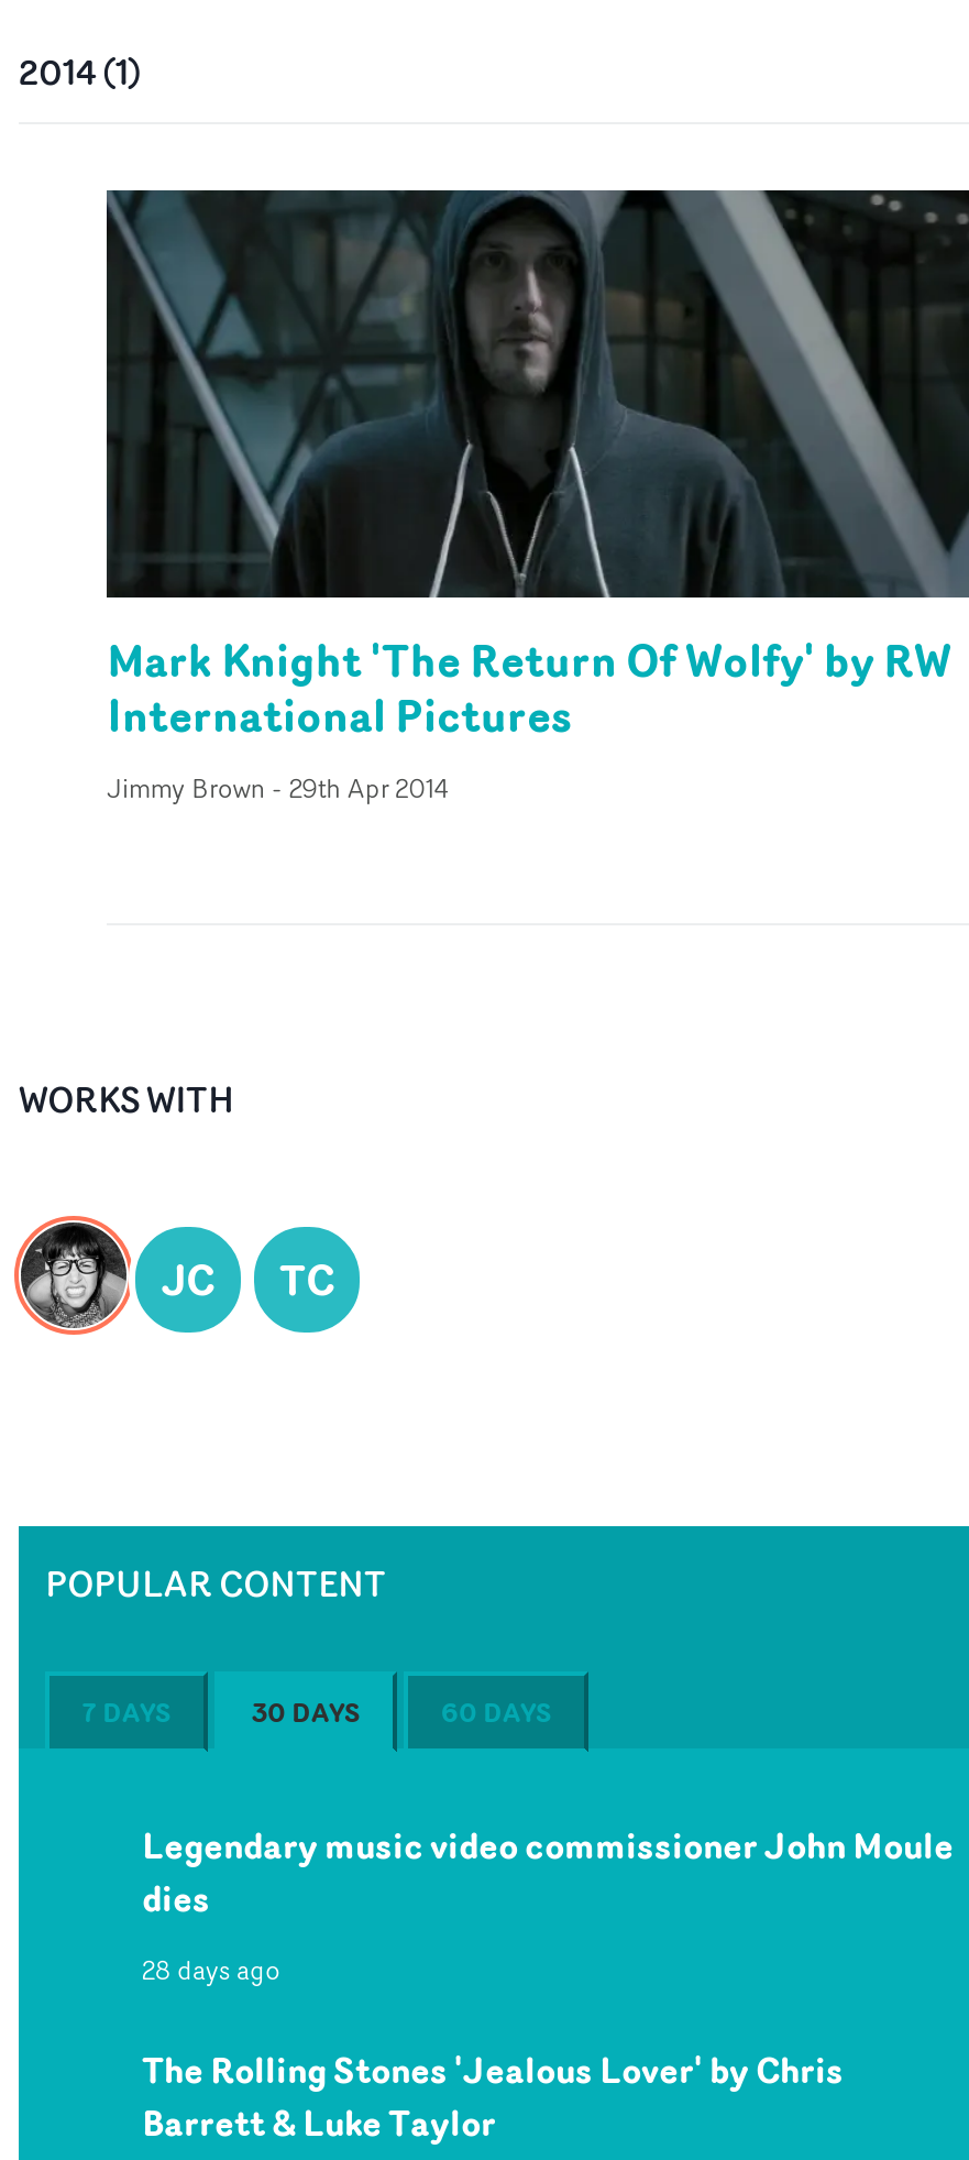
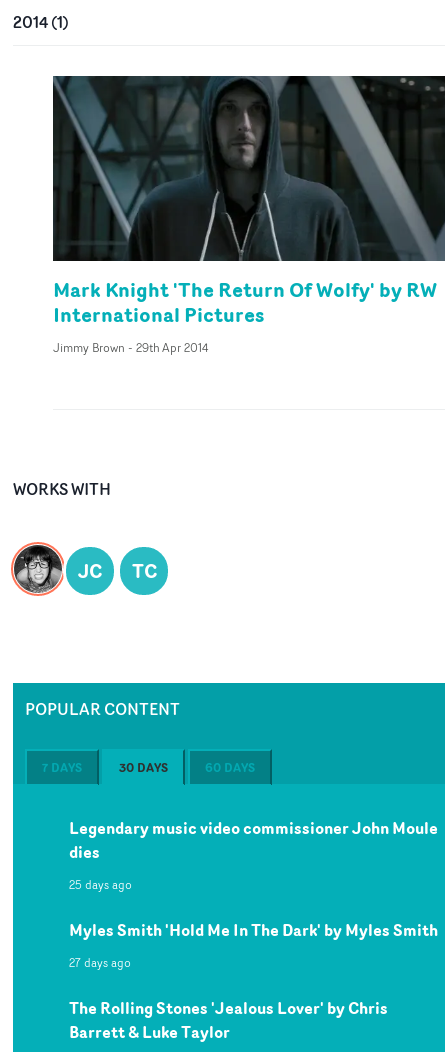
- 28 days ago
+ 25 days ago
+ Myles Smith 'Hold Me In The Dark' by Myles Smith
+ 27 days ago
